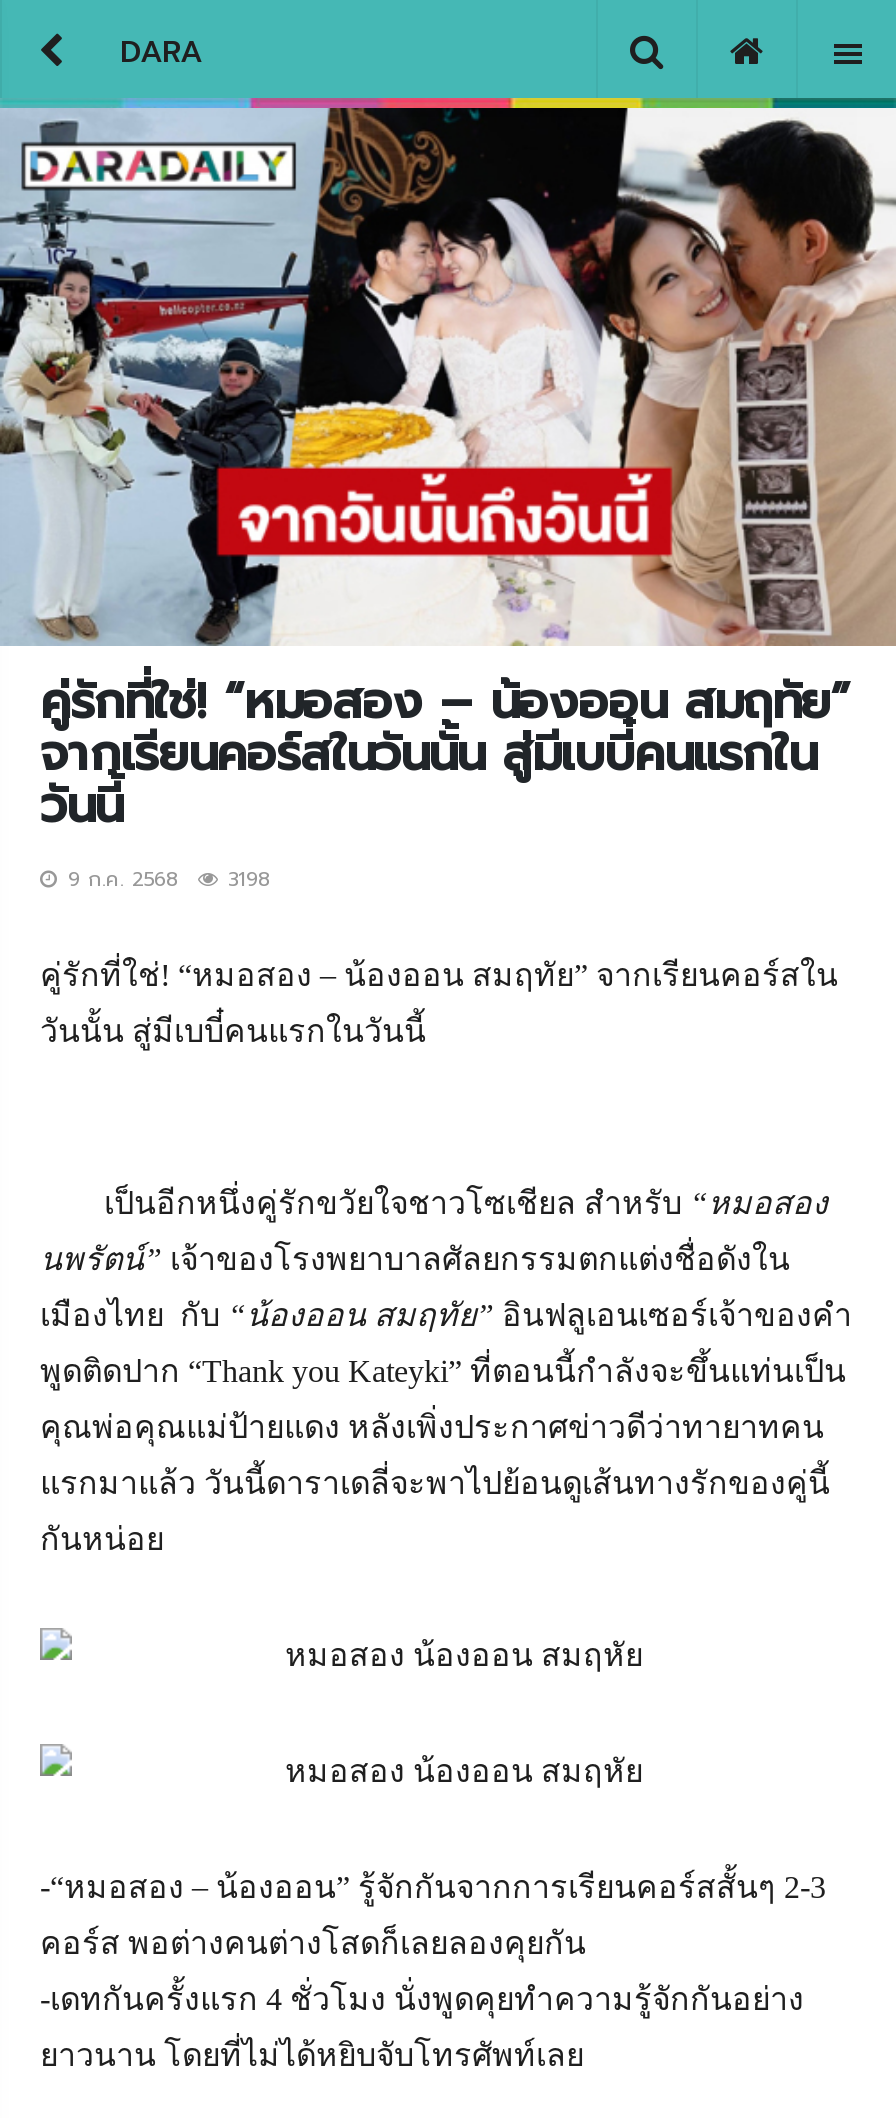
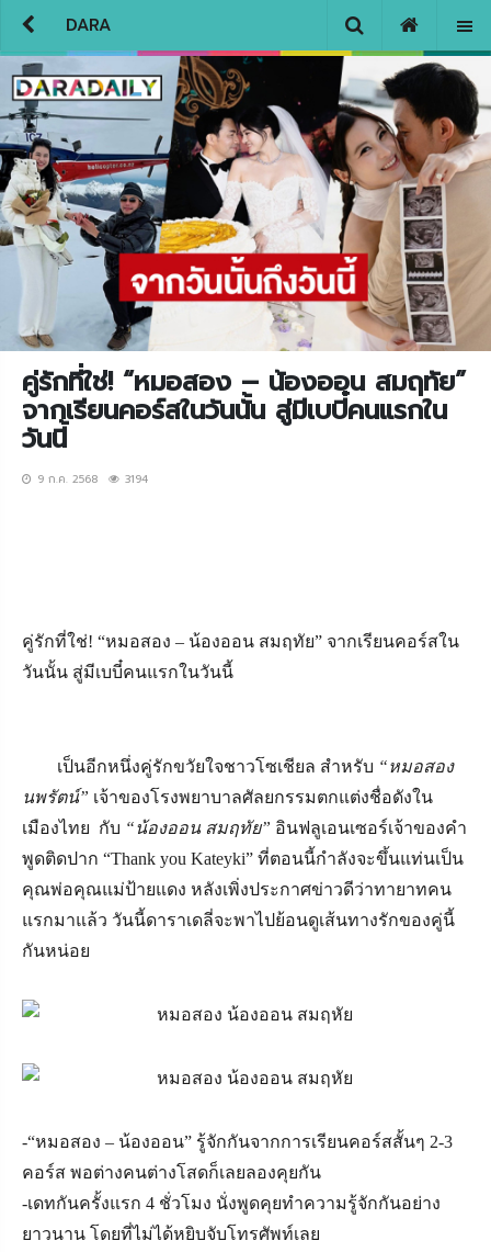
- 9 ก.ค. 2568 3198
+ 9 ก.ค. 2568 3194
